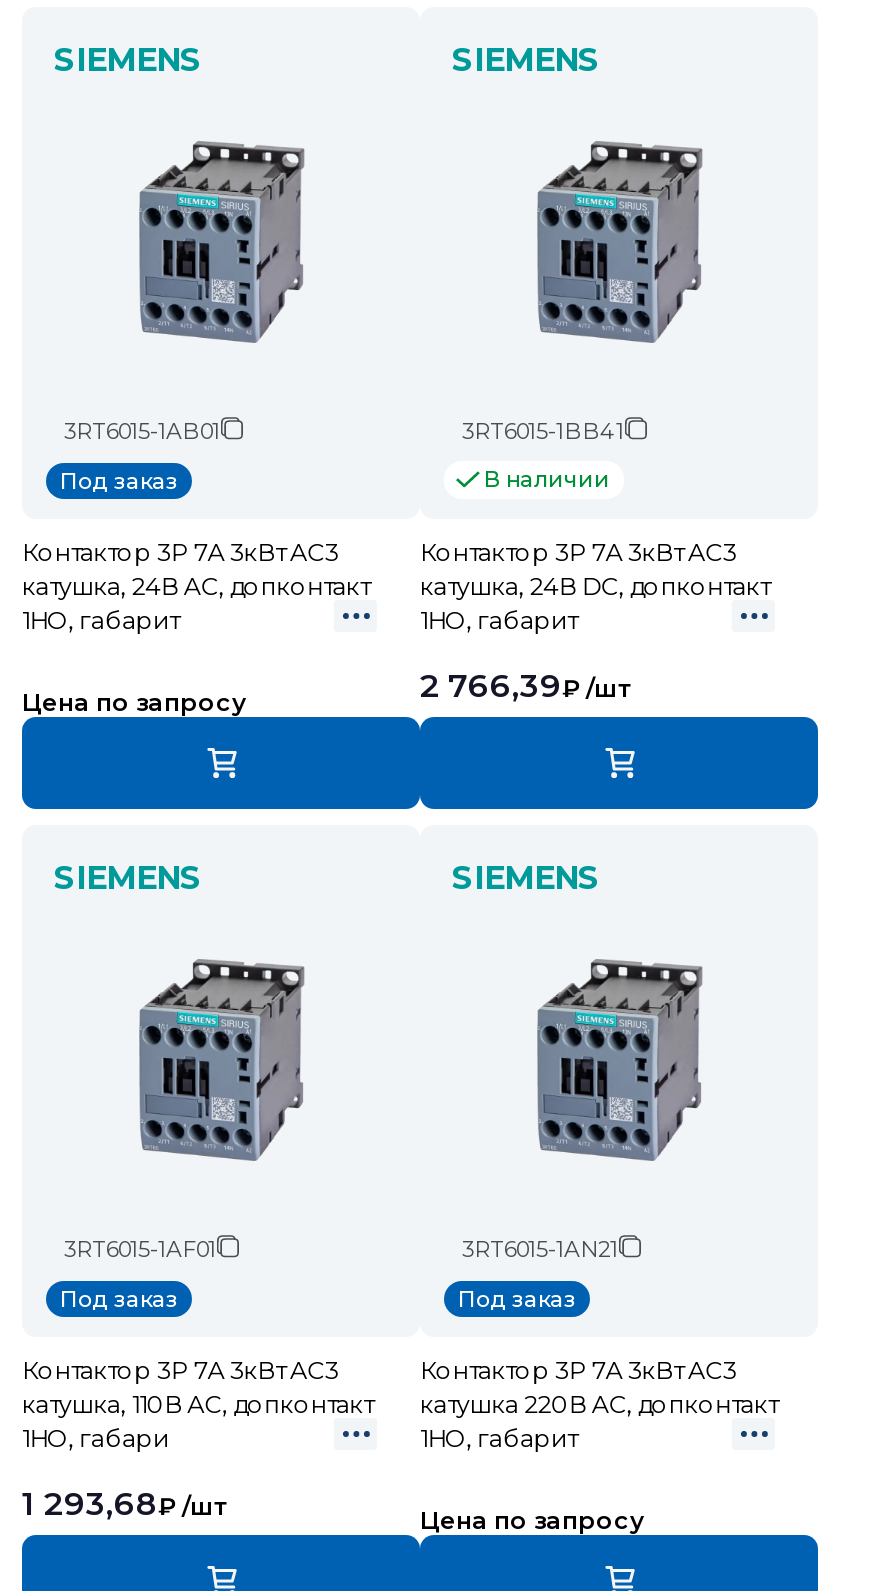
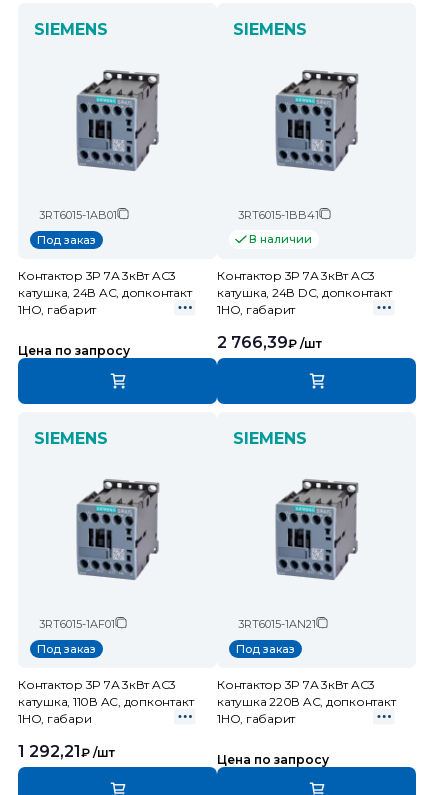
- 1 293,68₽ /шт
+ 1 292,21₽ /шт
